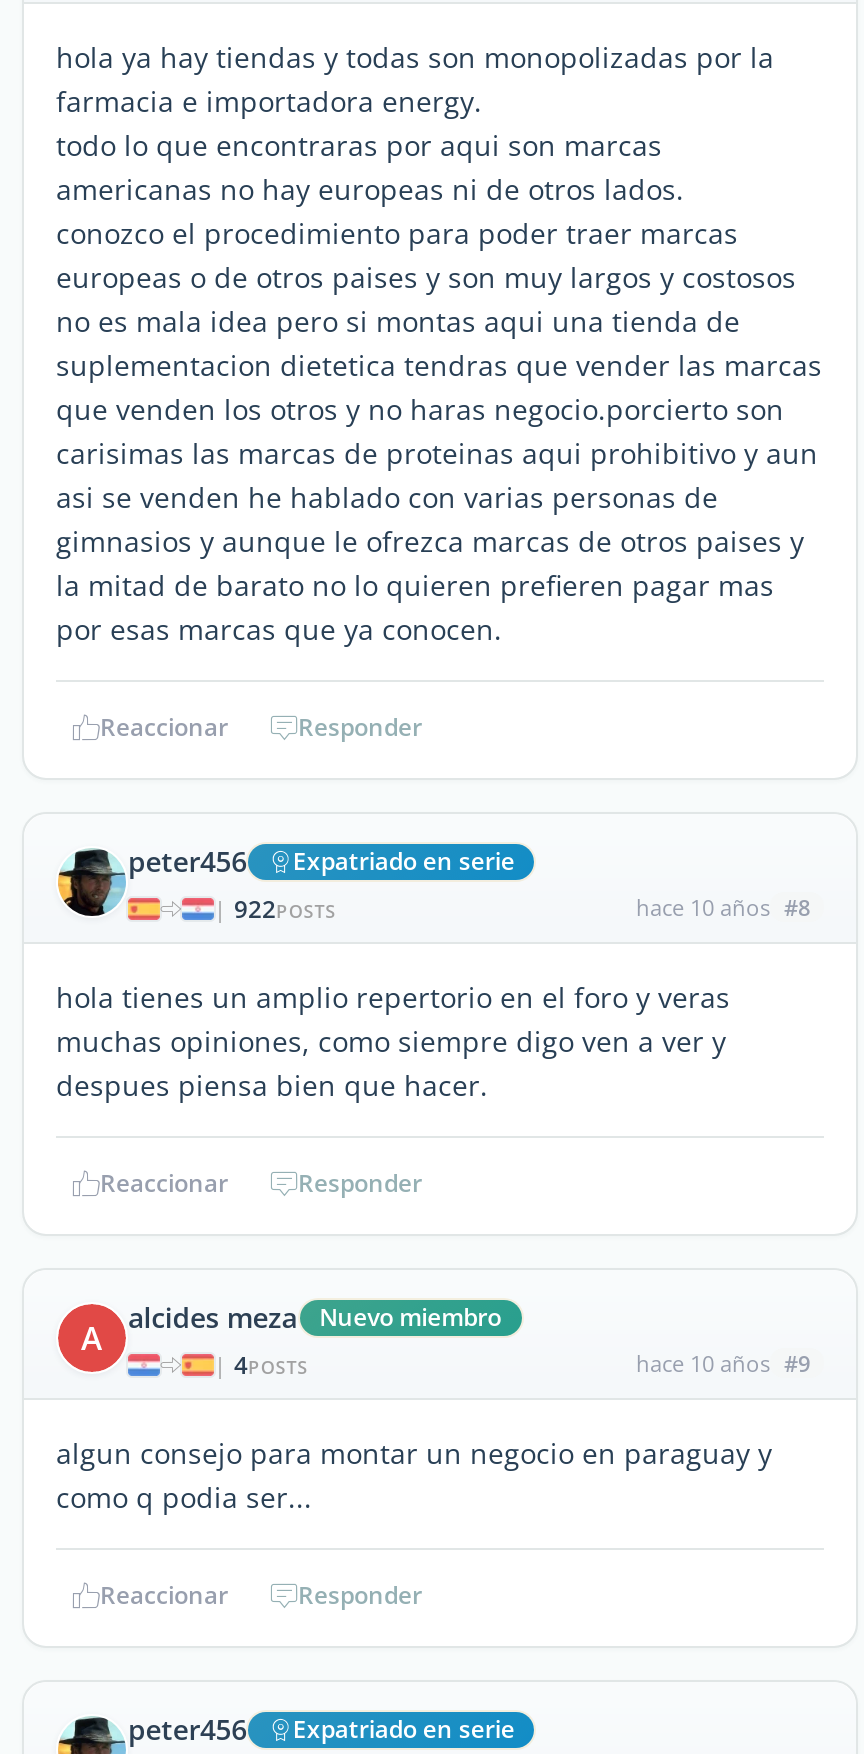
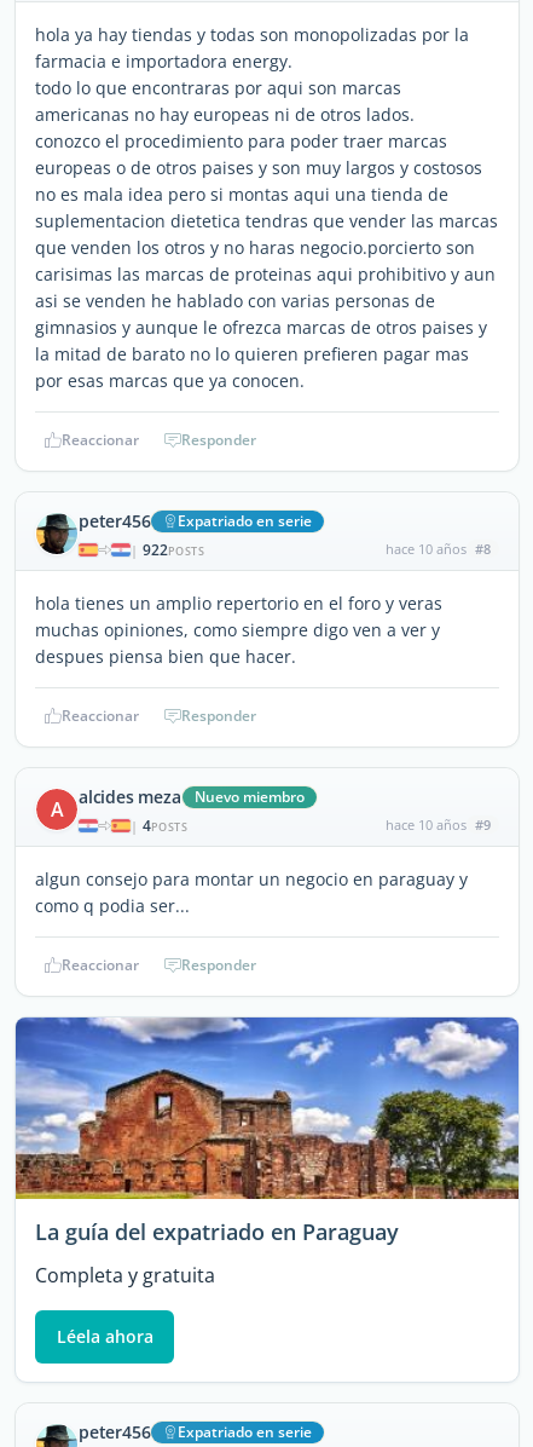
+ [image]
+ La guía del expatriado en Paraguay
+ Completa y gratuita
+ Léela ahora
